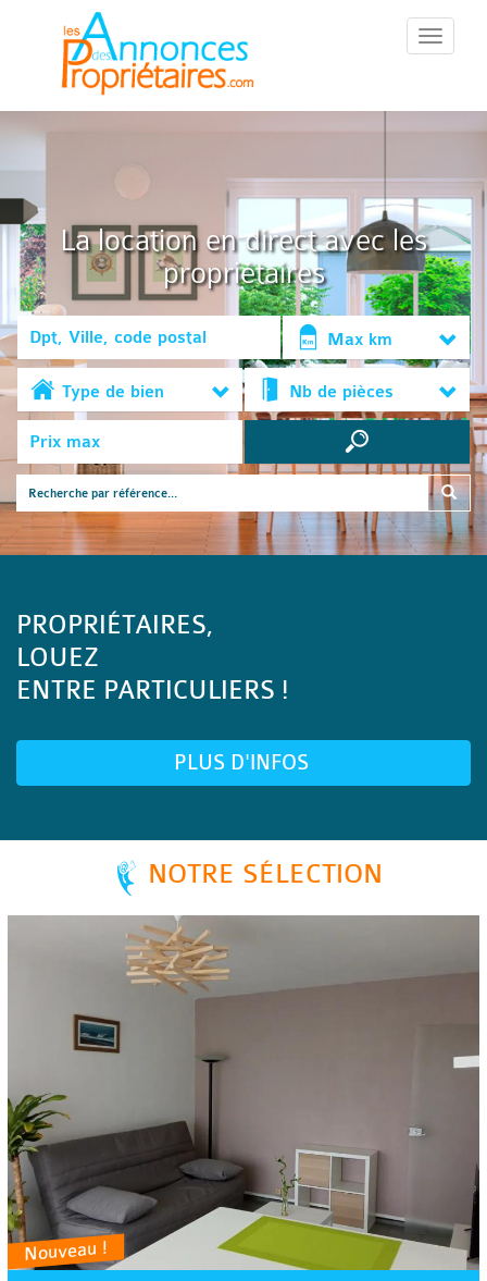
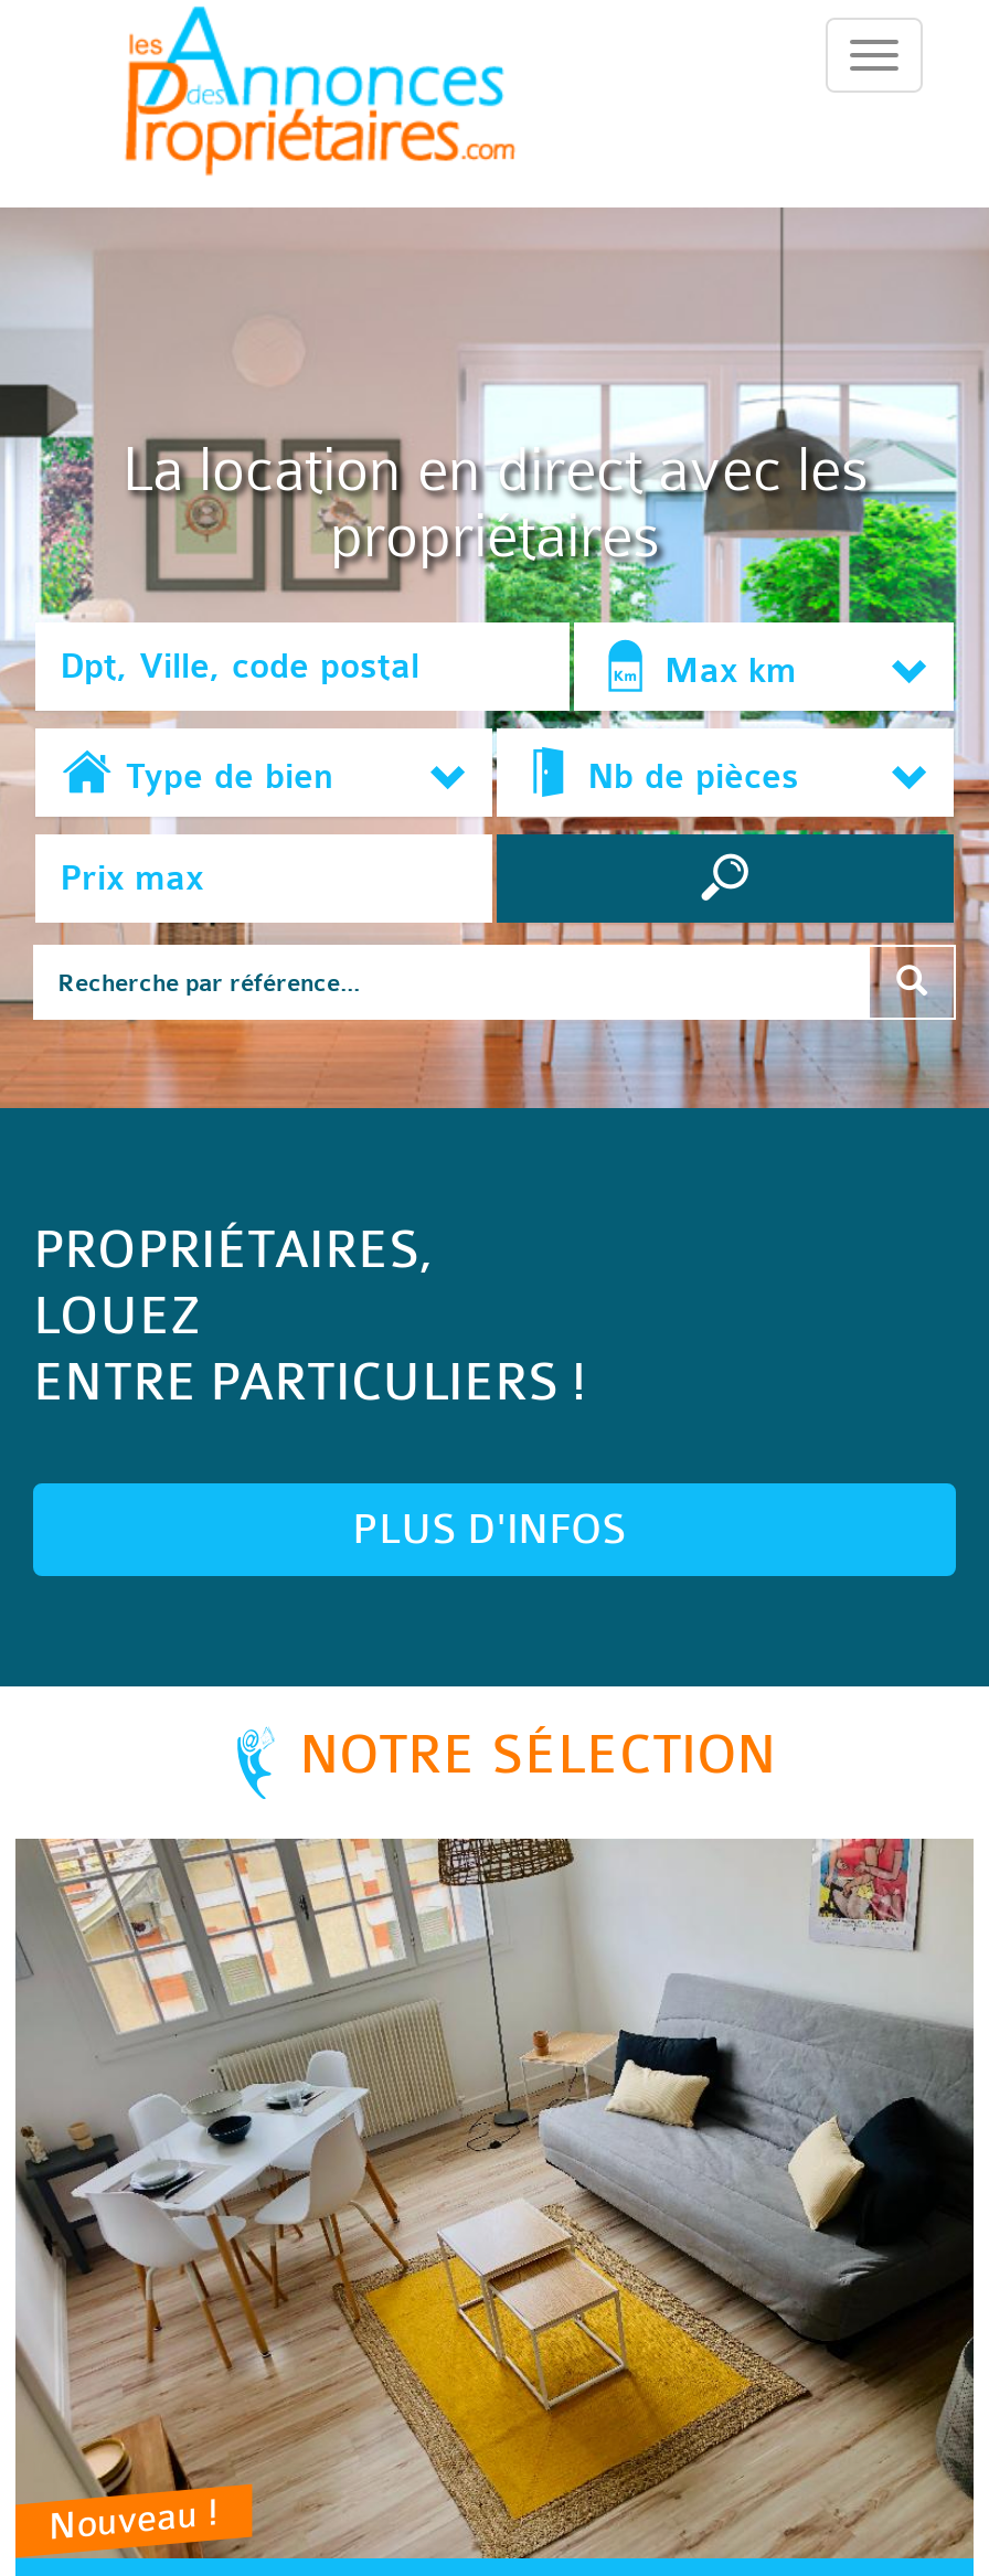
- [image]
+ [image]
